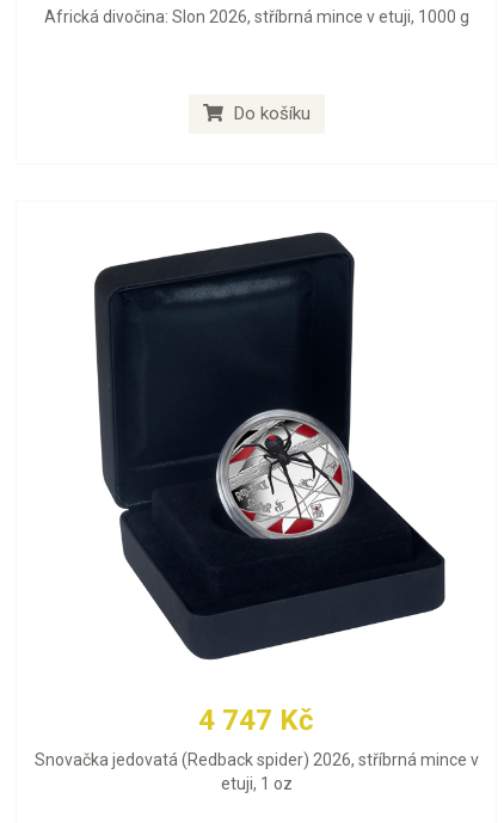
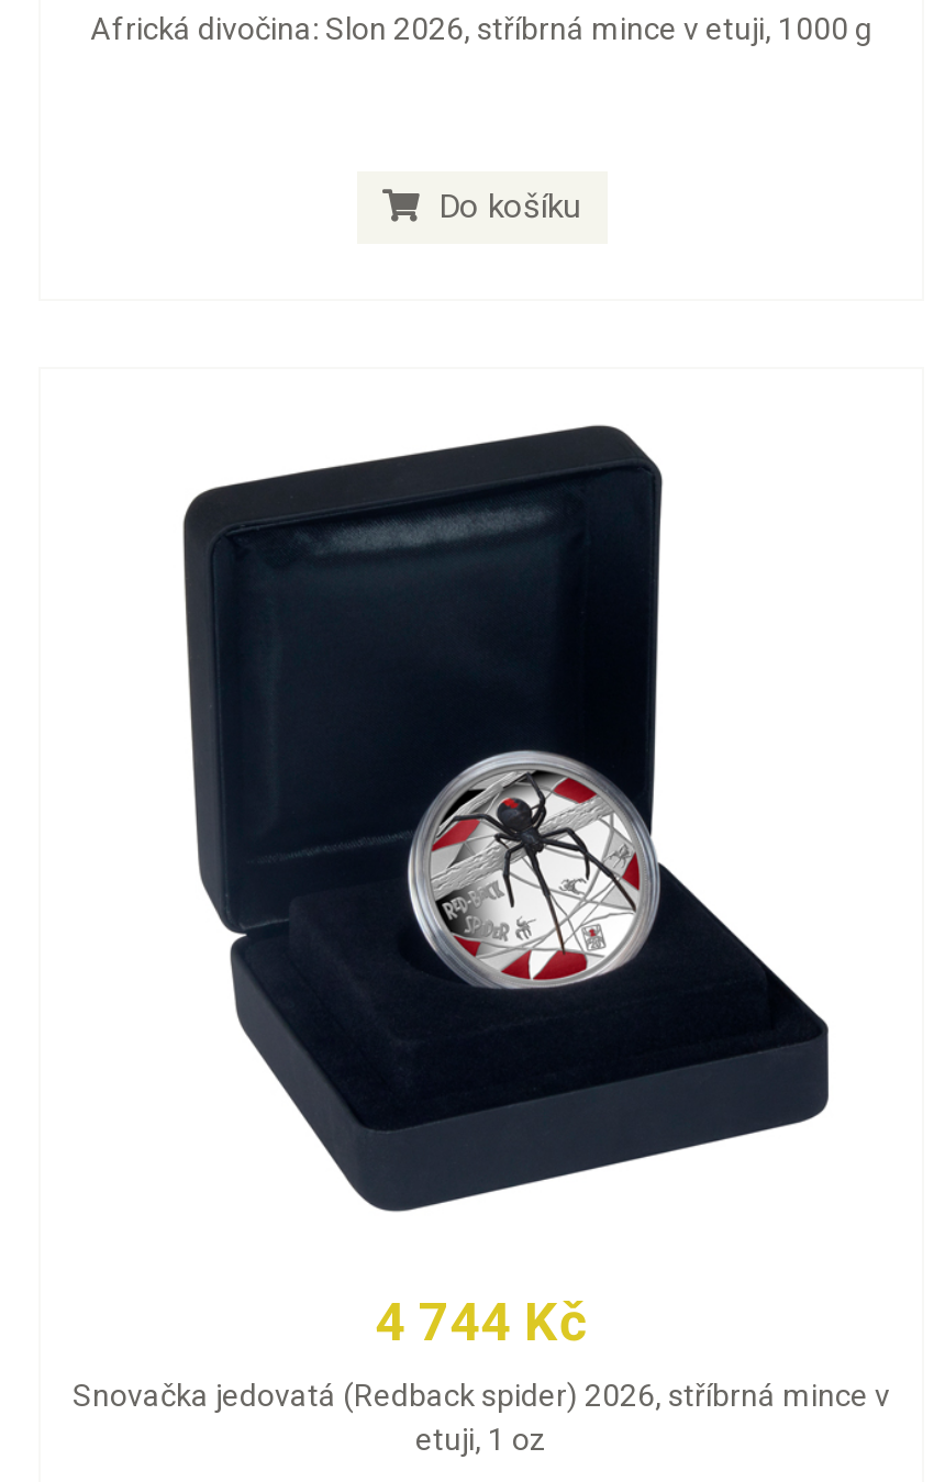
- 4 747 Kč
+ 4 744 Kč
